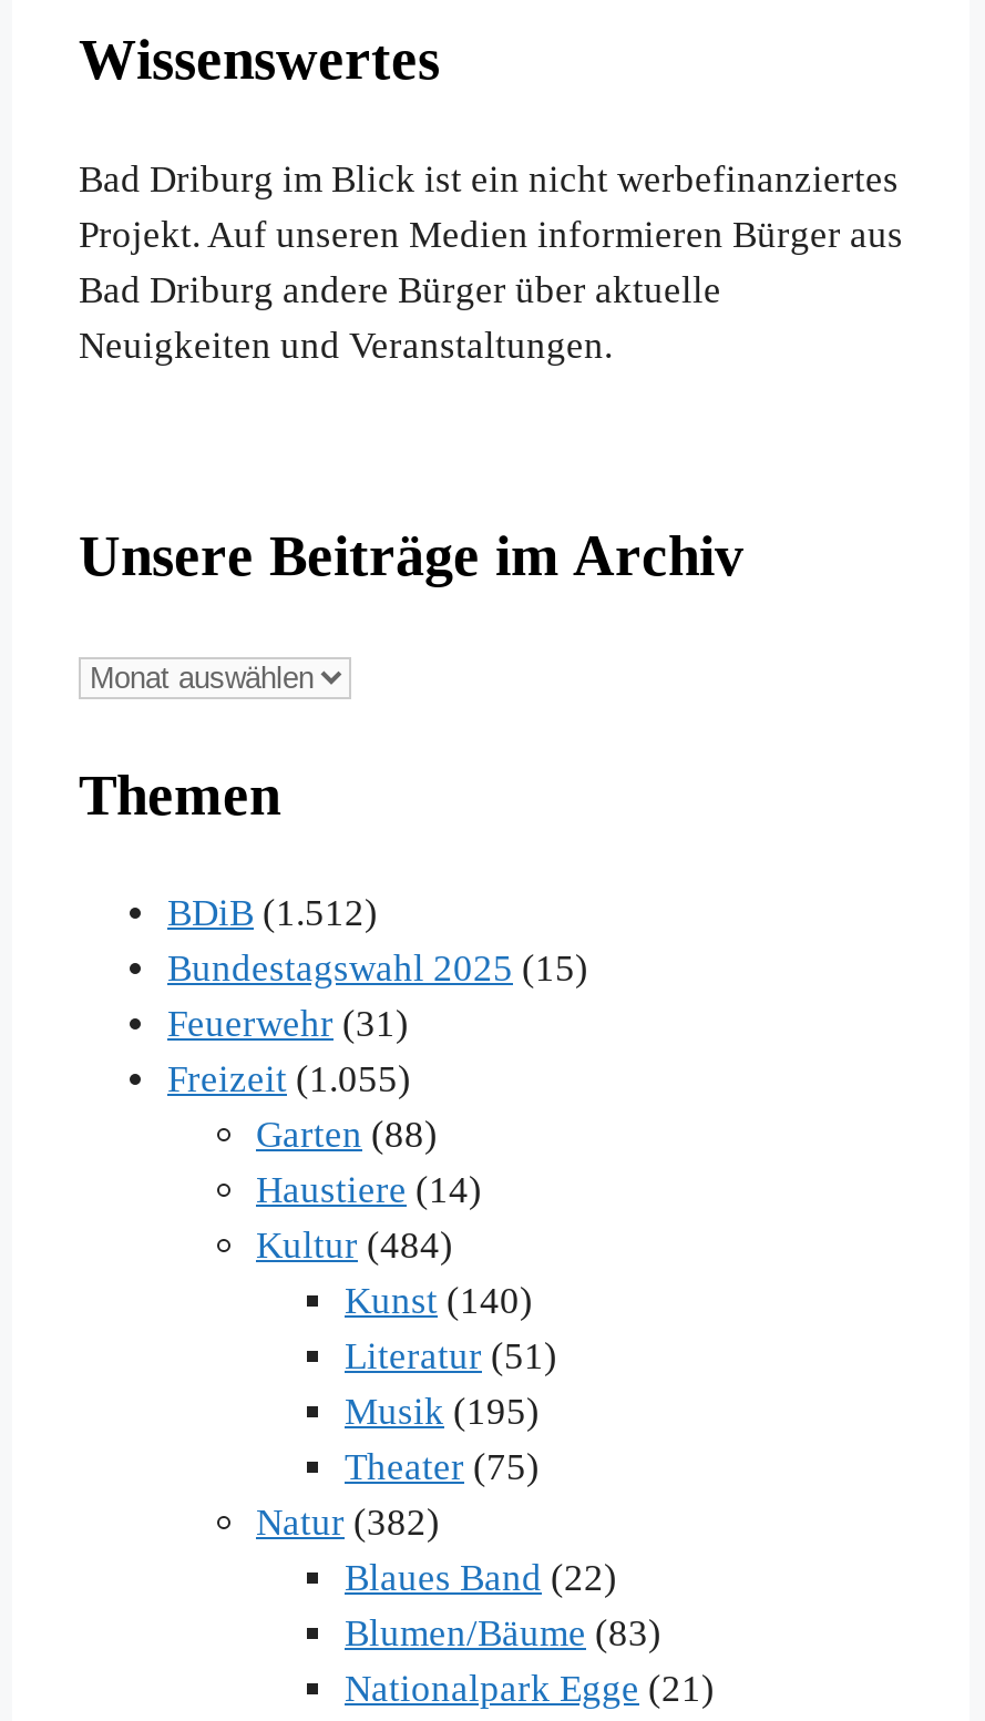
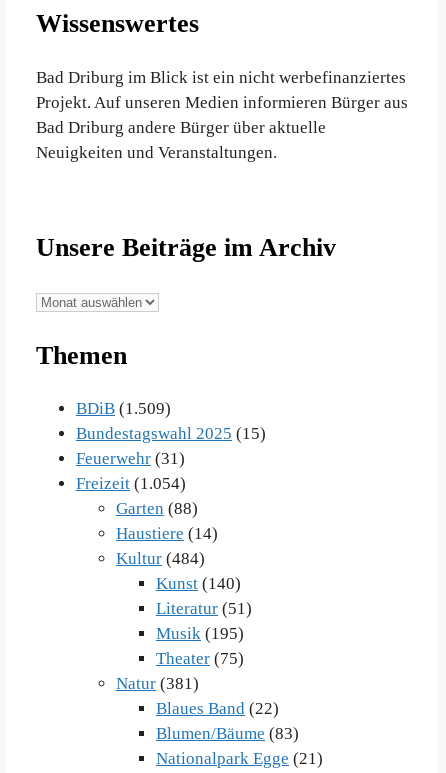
- BDiB (1.512)
+ BDiB (1.509)

- Freizeit (1.055)
+ Freizeit (1.054)

- Natur (382)
+ Natur (381)
